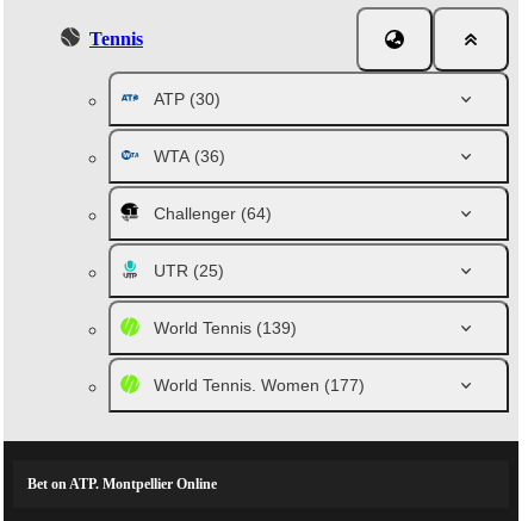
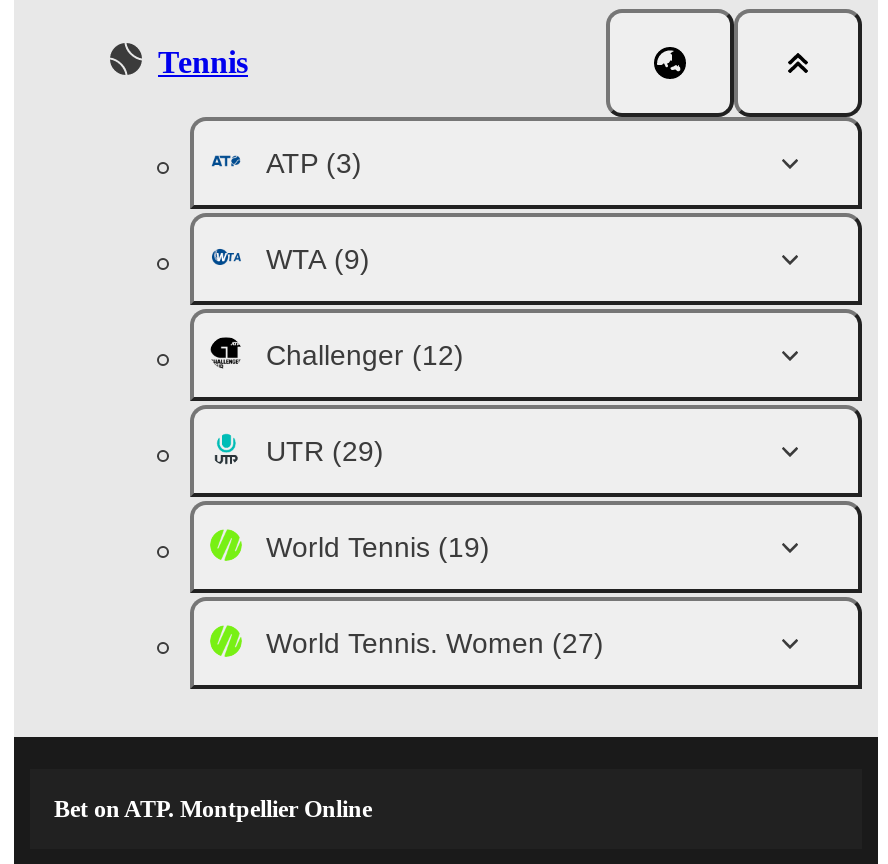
- ATP (30)
+ ATP (3)

- WTA (36)
+ WTA (9)

- Challenger (64)
+ Challenger (12)

- UTR (25)
+ UTR (29)

- World Tennis (139)
+ World Tennis (19)

- World Tennis. Women (177)
+ World Tennis. Women (27)
